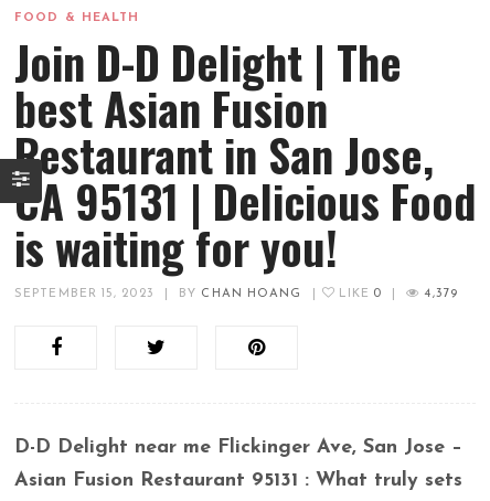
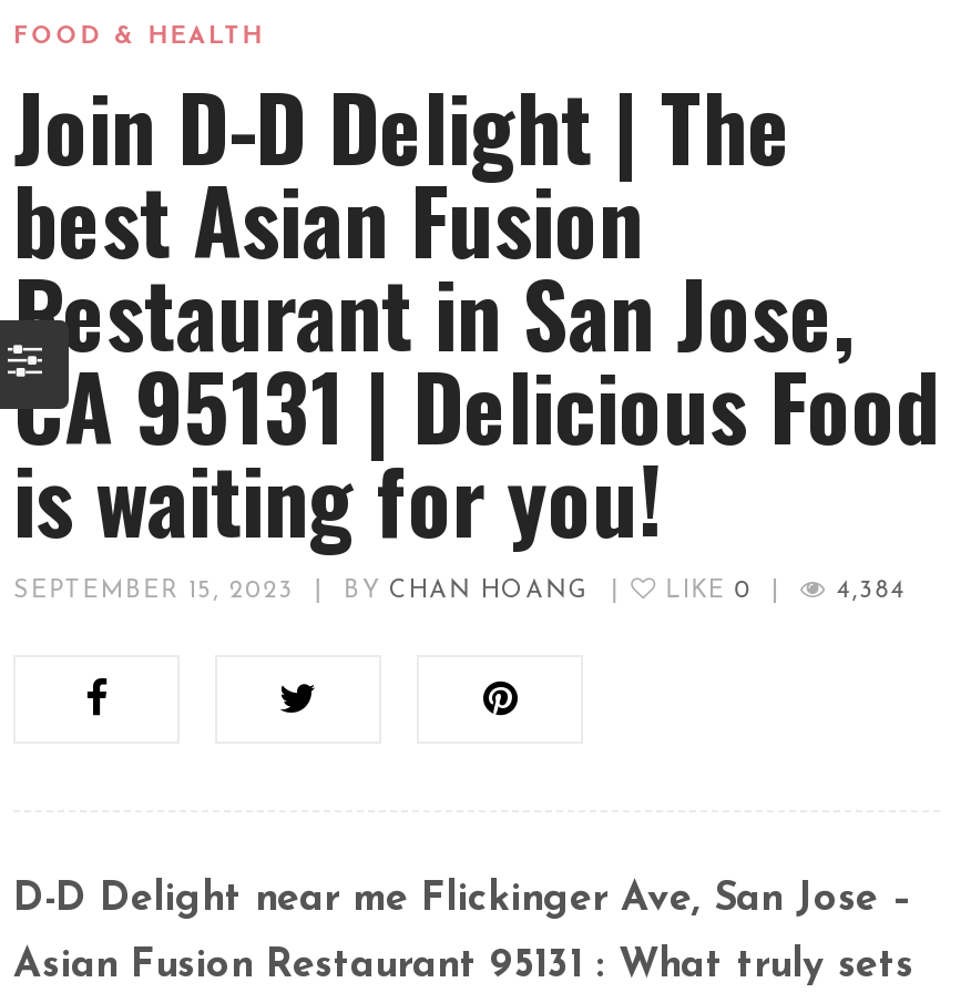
- 4,379
+ 4,384
